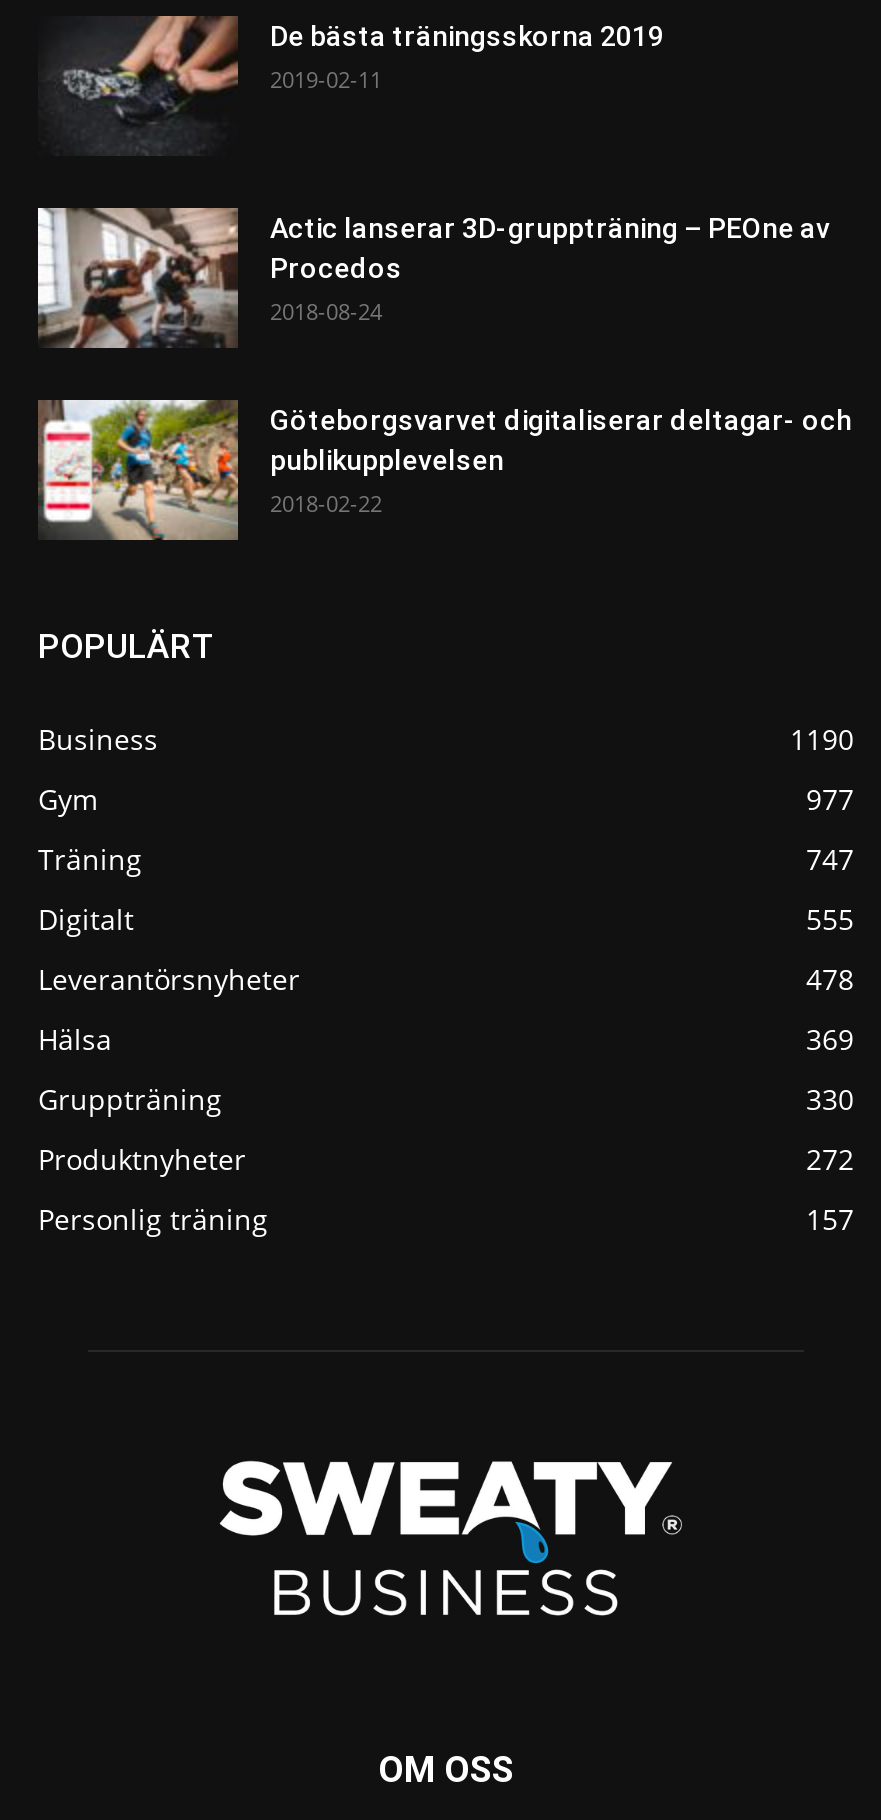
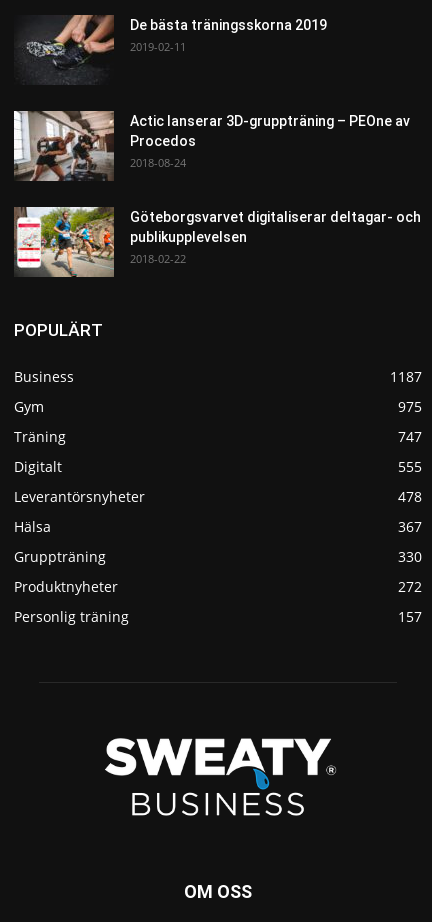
- 1190
+ 1187

- 977
+ 975

- 369
+ 367
